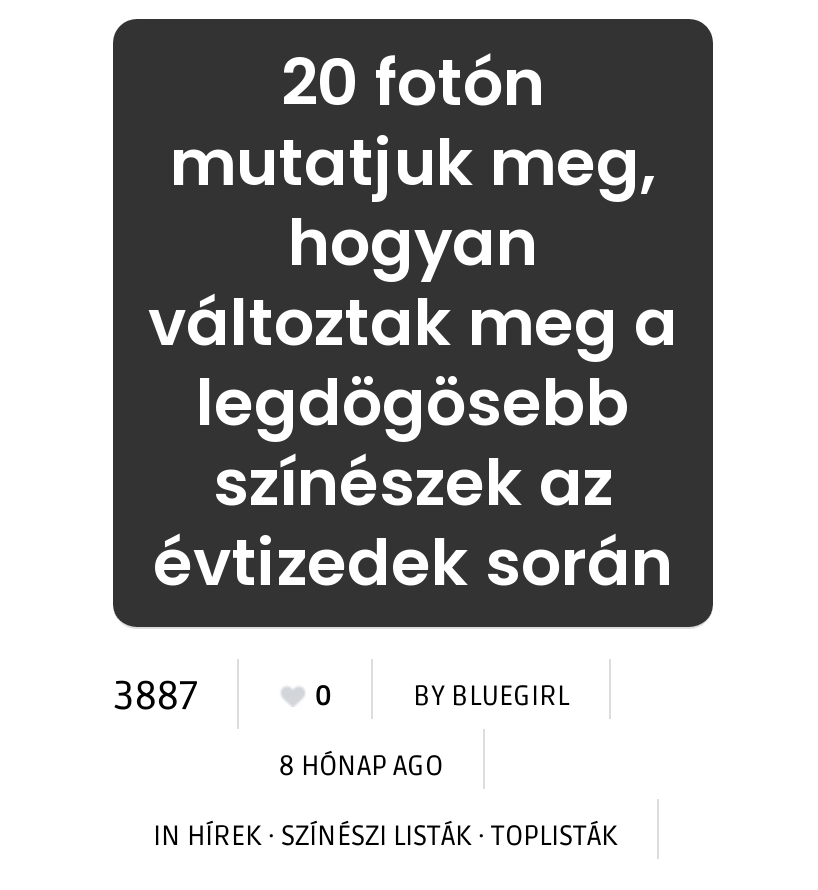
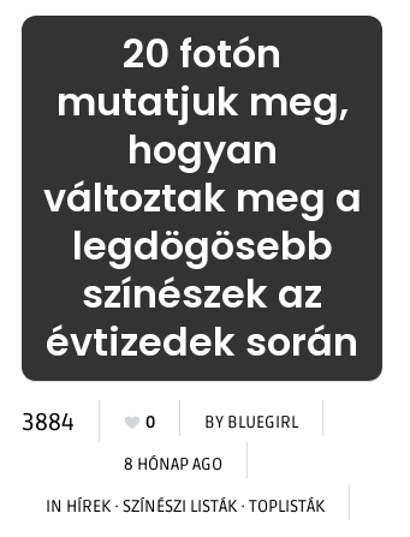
- 3887
+ 3884
